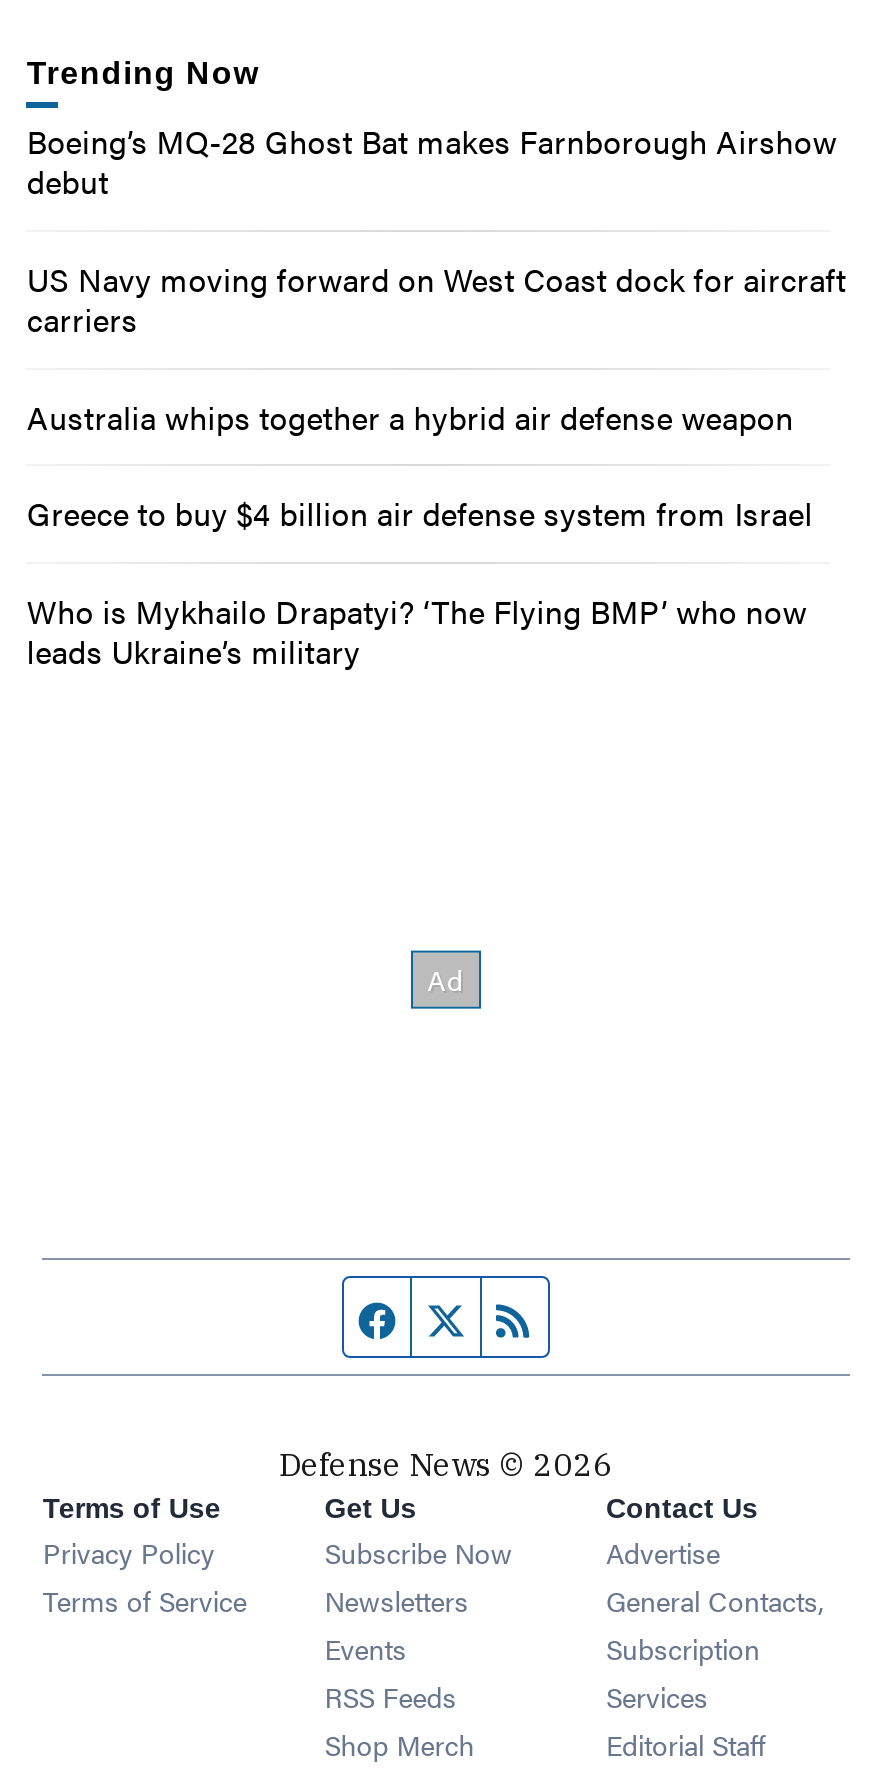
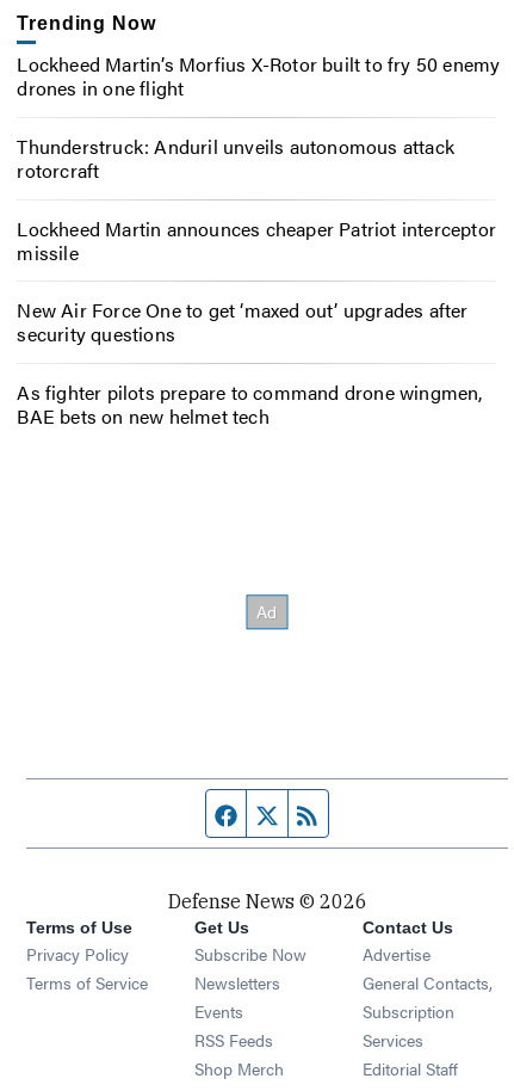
- Boeing’s MQ-28 Ghost Bat makes Farnborough Airshow
- debut
+ Lockheed Martin’s Morfius X-Rotor built to fry 50 enemy
+ drones in one flight

- US Navy moving forward on West Coast dock for aircraft
- carriers
+ Thunderstruck: Anduril unveils autonomous attack
+ rotorcraft

- Australia whips together a hybrid air defense weapon
+ Lockheed Martin announces cheaper Patriot interceptor
+ missile

- Greece to buy $4 billion air defense system from Israel
+ New Air Force One to get ‘maxed out’ upgrades after
+ security questions

- Who is Mykhailo Drapatyi? ‘The Flying BMP’ who now
- leads Ukraine’s military
+ As fighter pilots prepare to command drone wingmen,
+ BAE bets on new helmet tech
